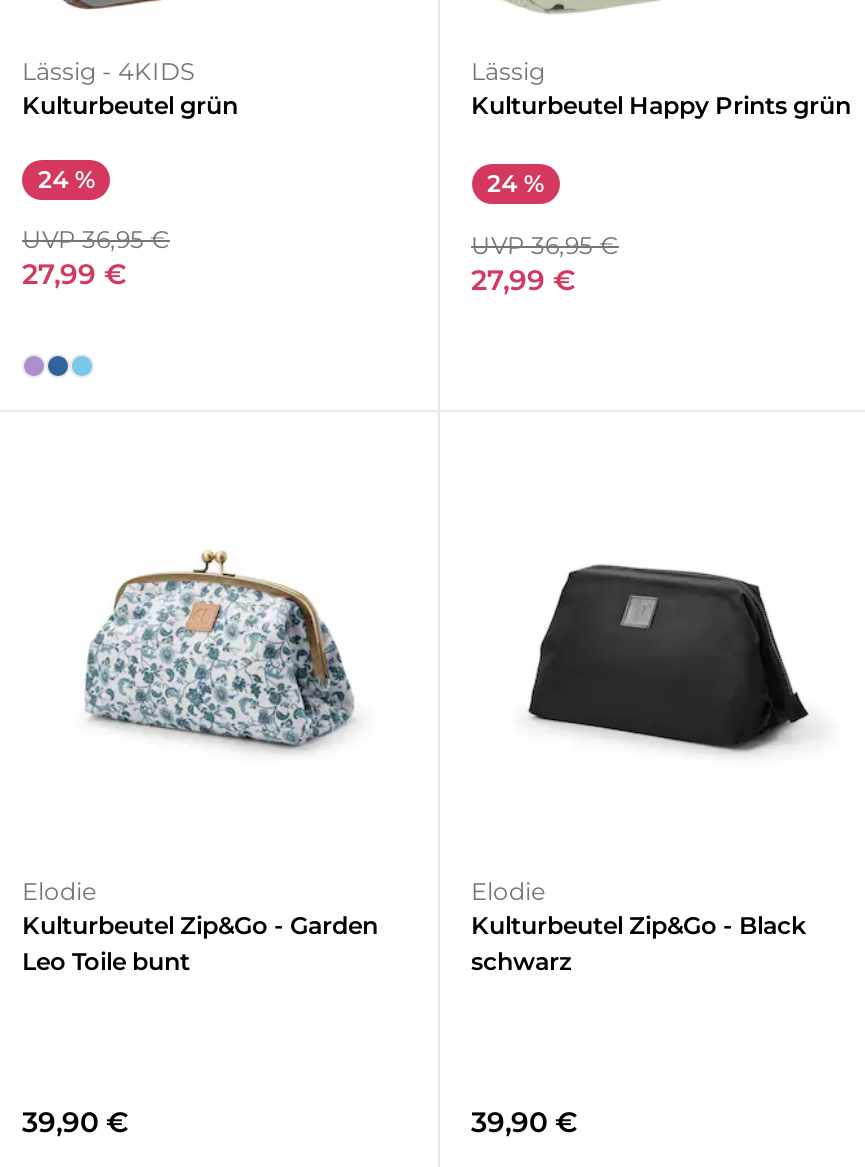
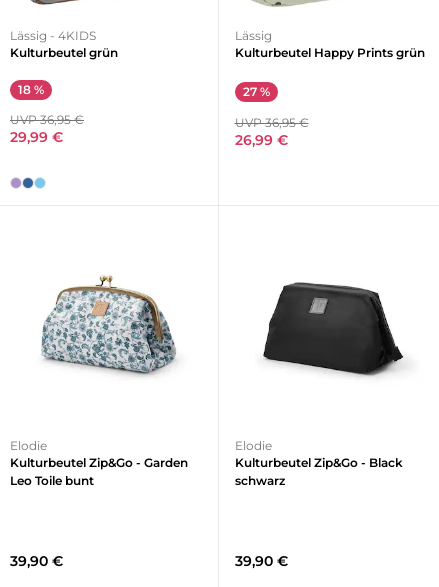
- 24 %
+ 18 %

- 24 %
+ 27 %

- 27,99 €
+ 29,99 €

- 27,99 €
+ 26,99 €
